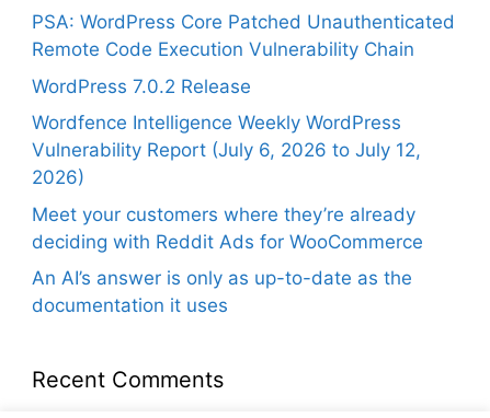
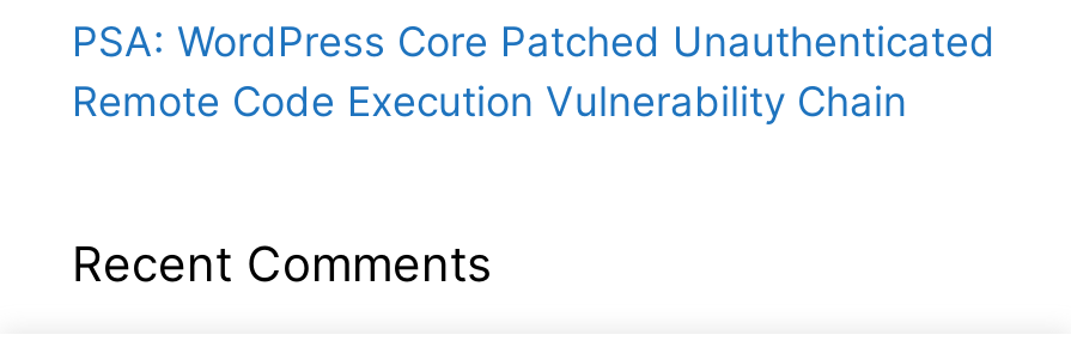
- WordPress 7.0.2 Release
- Wordfence Intelligence Weekly WordPress
- Vulnerability Report (July 6, 2026 to July 12,
- 2026)
- Meet your customers where they’re already
- deciding with Reddit Ads for WooCommerce
- An AI’s answer is only as up-to-date as the
- documentation it uses
